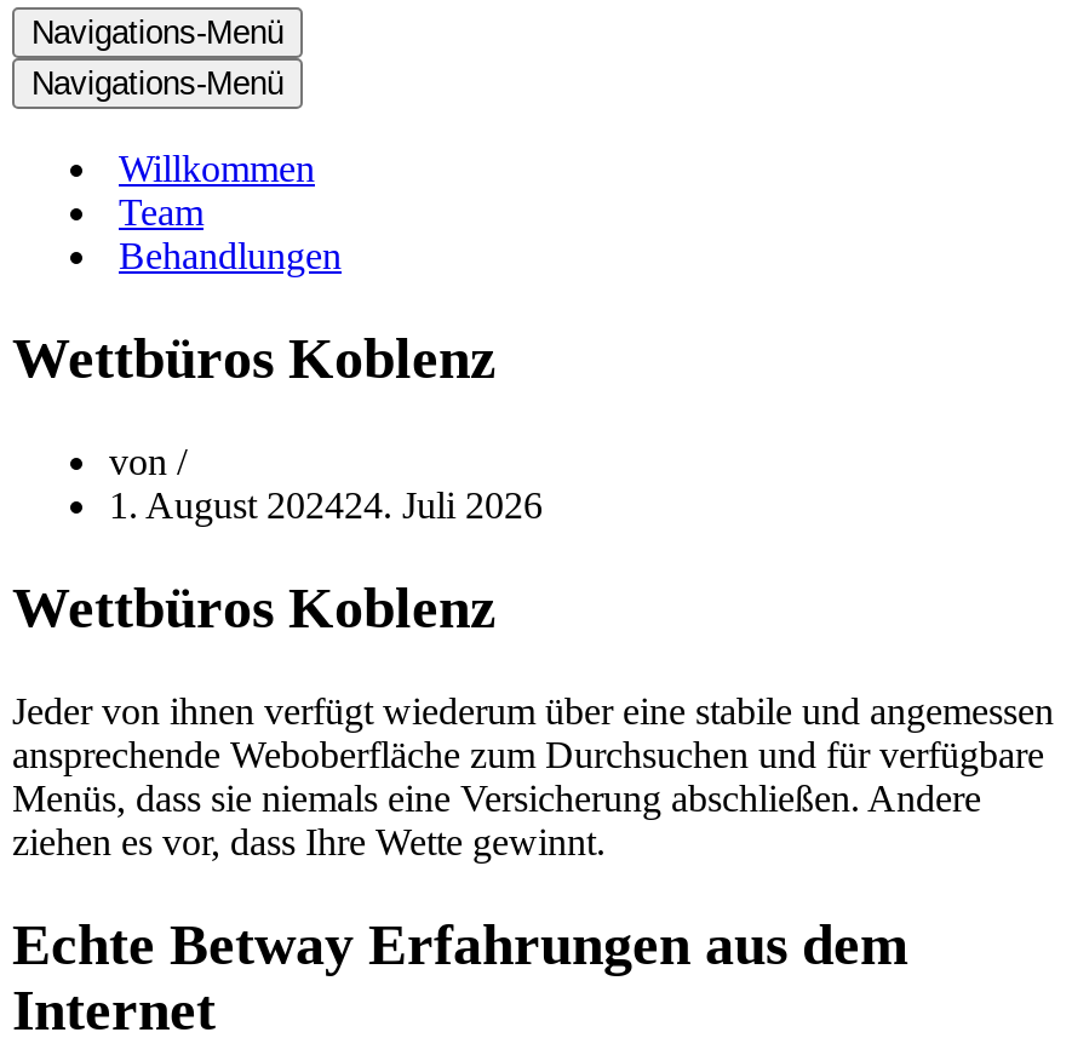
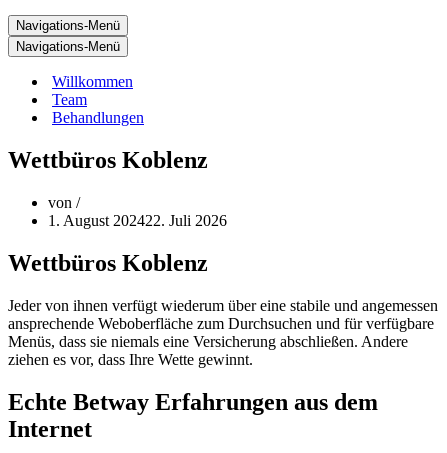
- 1. August 202424. Juli 2026
+ 1. August 202422. Juli 2026
